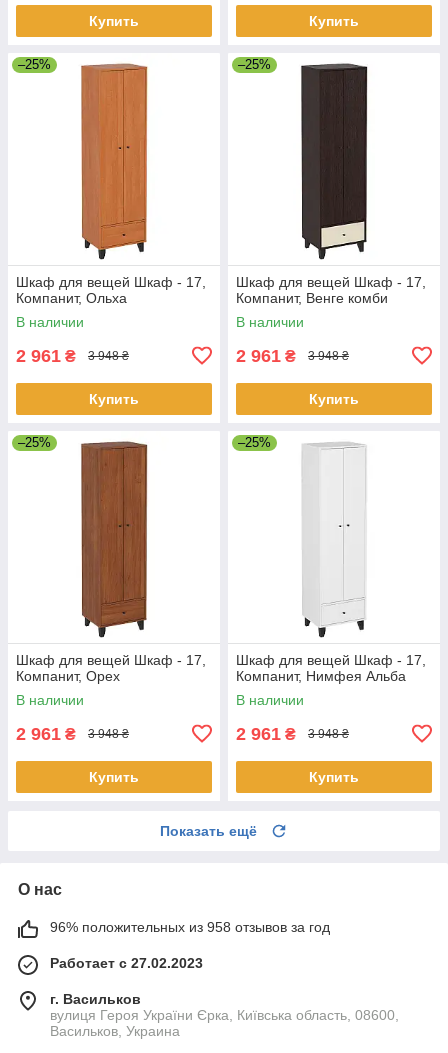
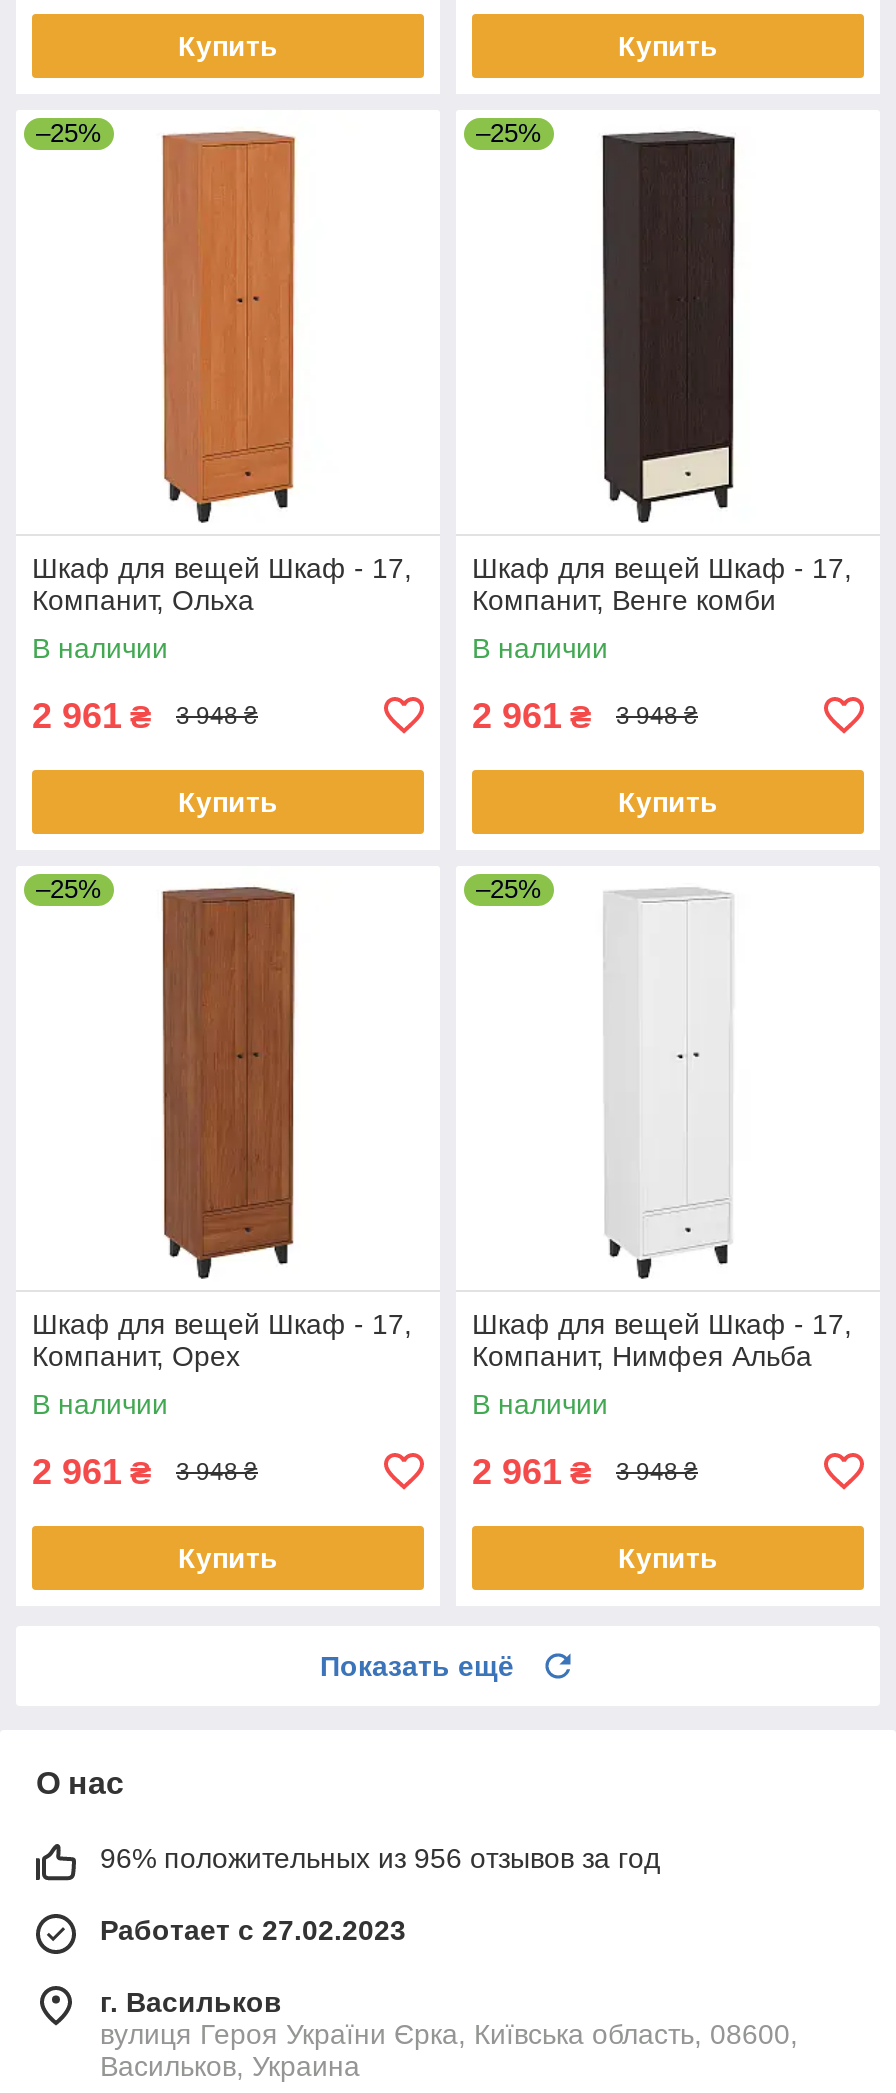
- 96% положительных из 958 отзывов за год
+ 96% положительных из 956 отзывов за год
